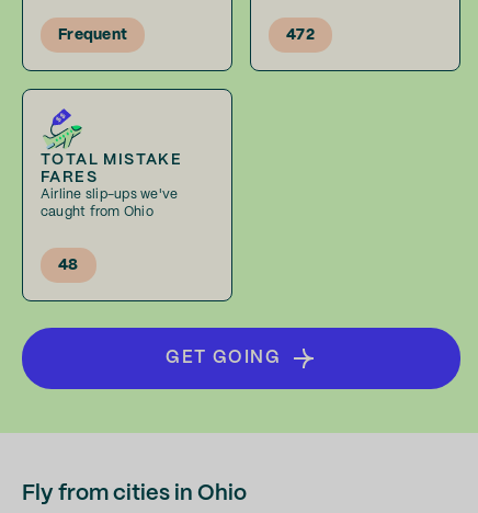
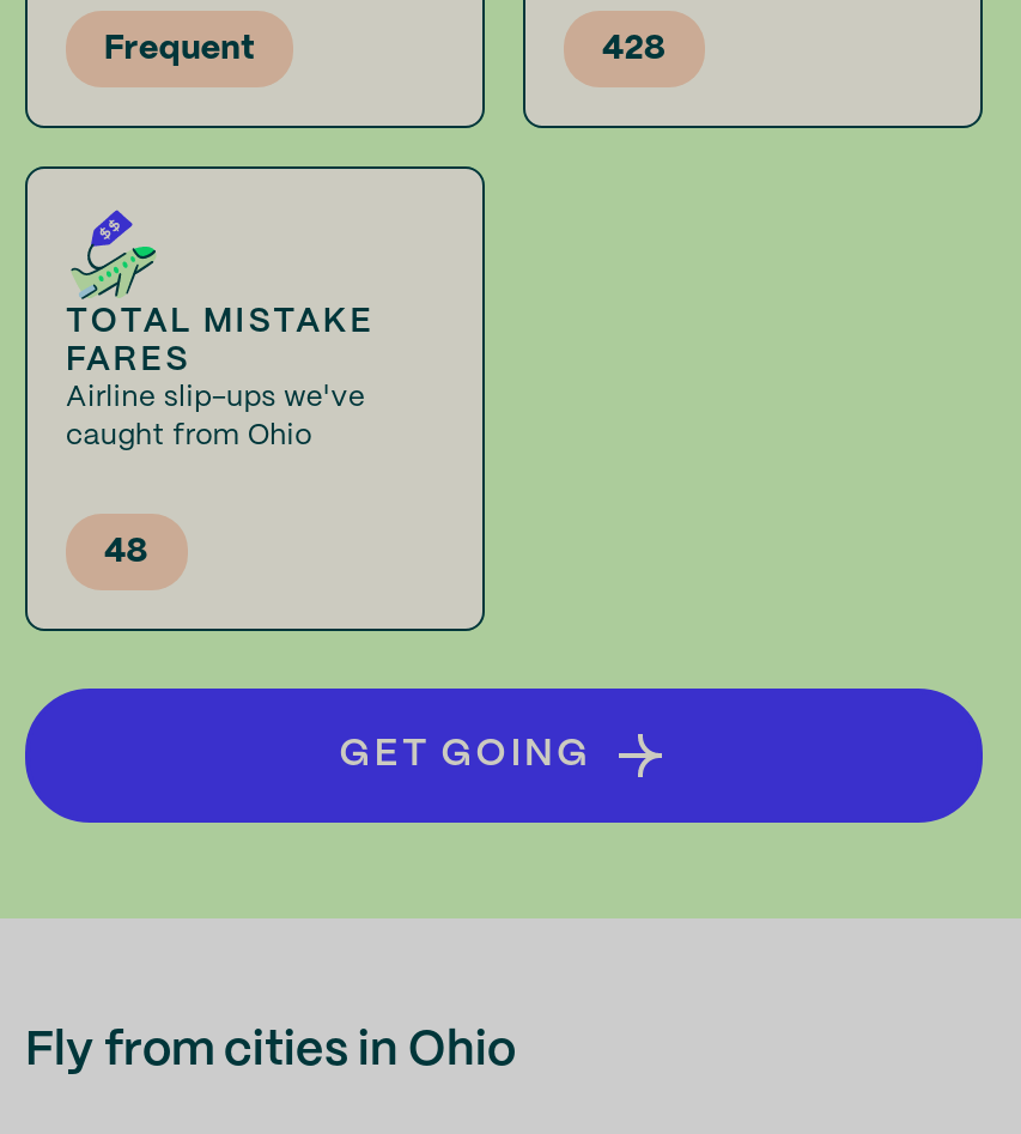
- 472
+ 428
